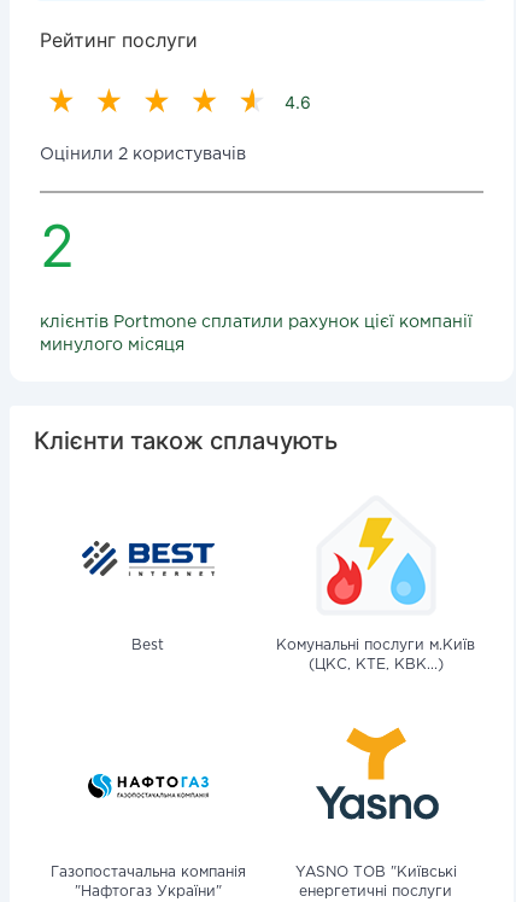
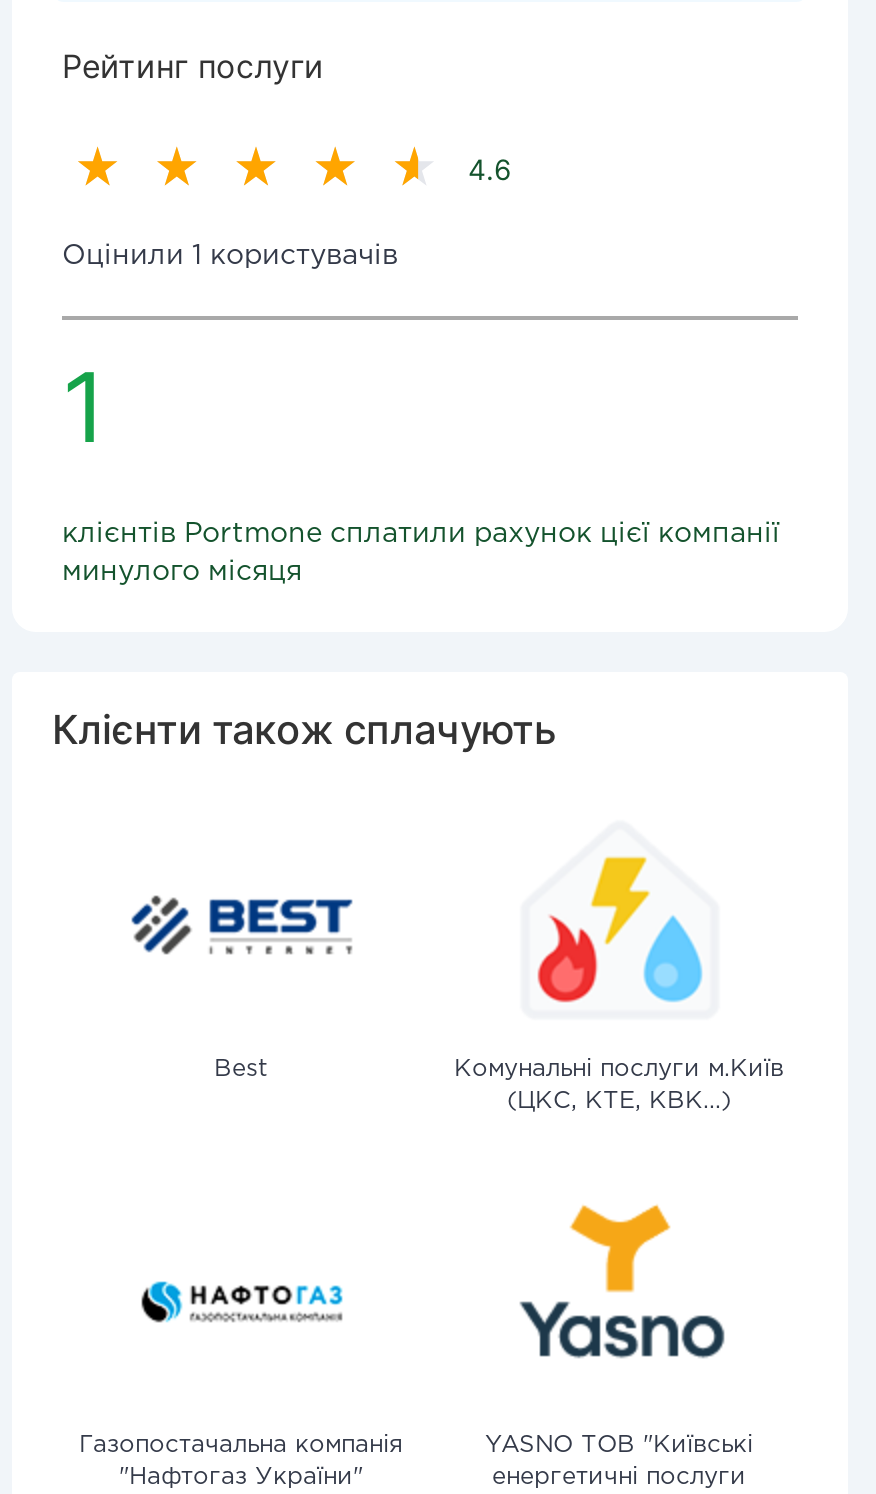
- Оцінили 2 користувачів
+ Оцінили 1 користувачів

- 2
+ 1
